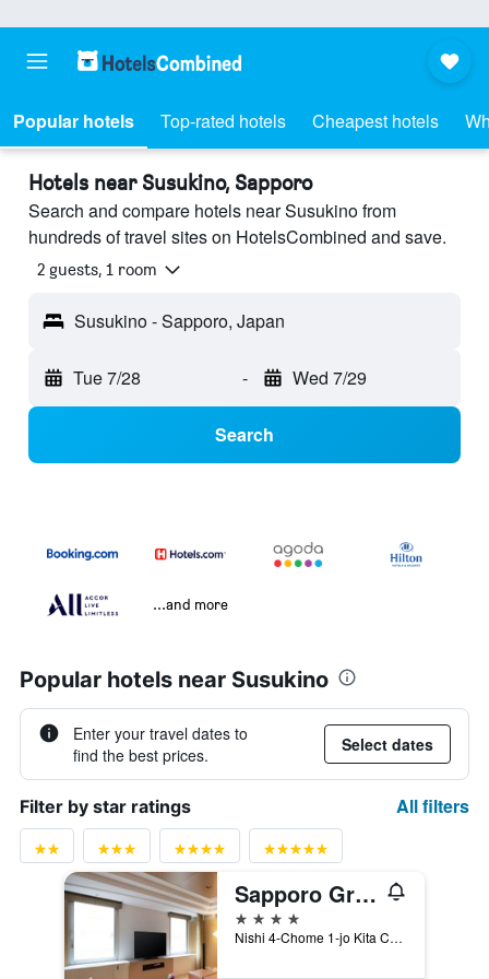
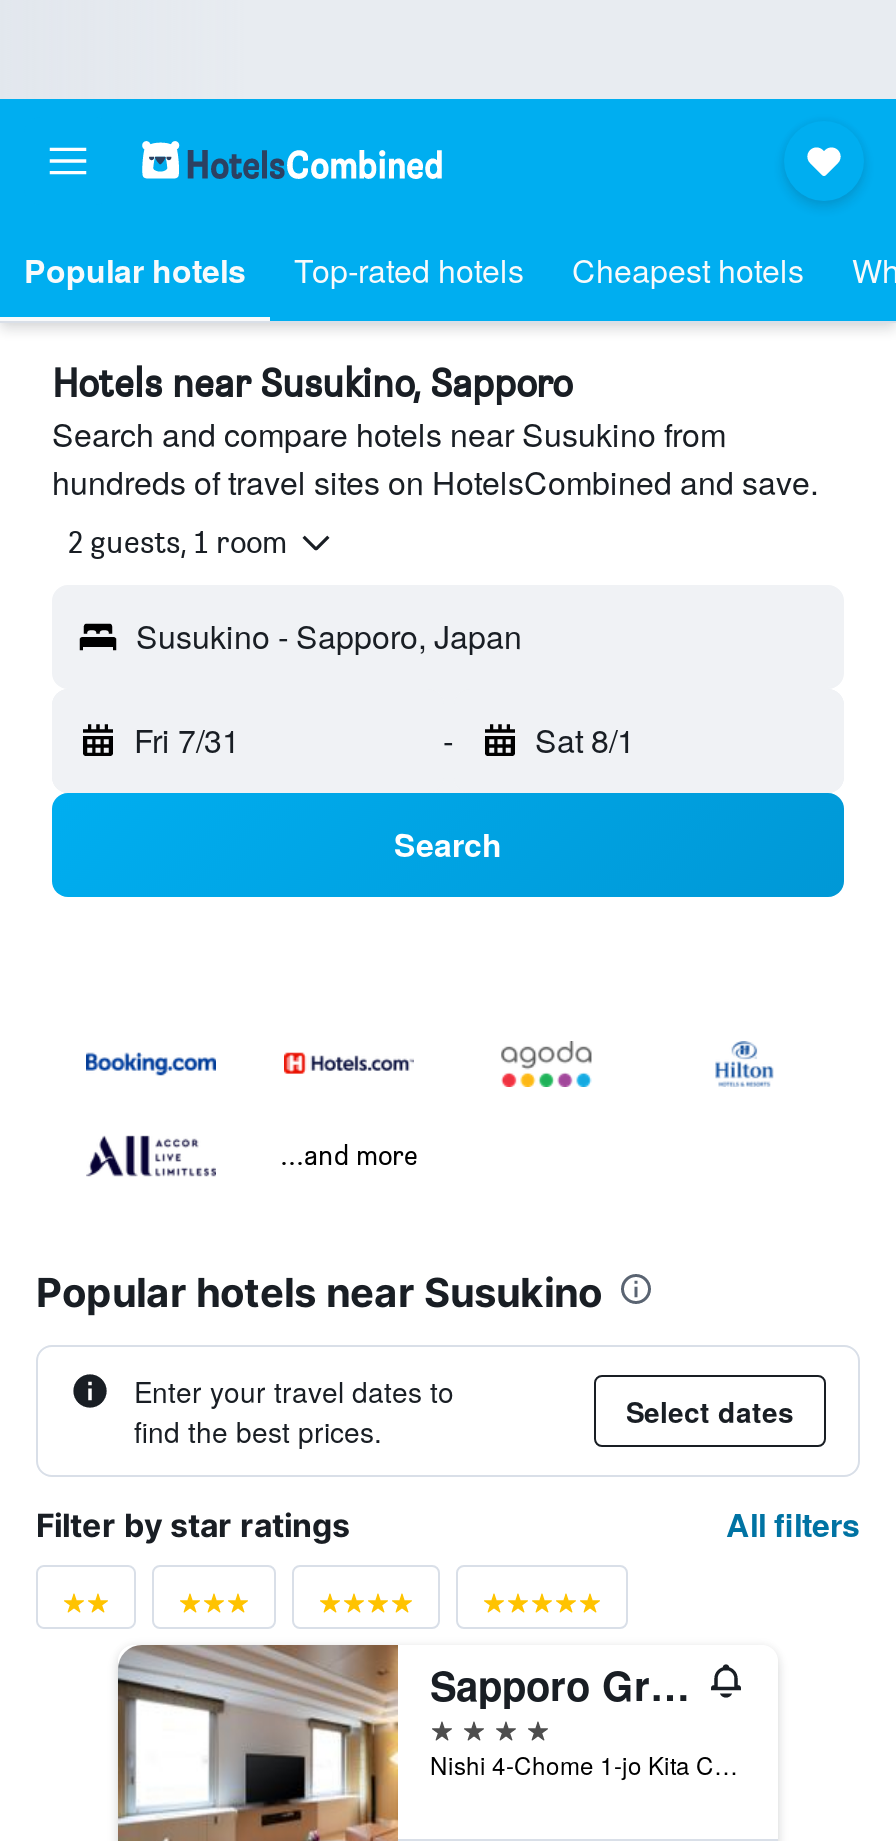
- Tue 7/28
+ Fri 7/31

- Wed 7/29
+ Sat 8/1
